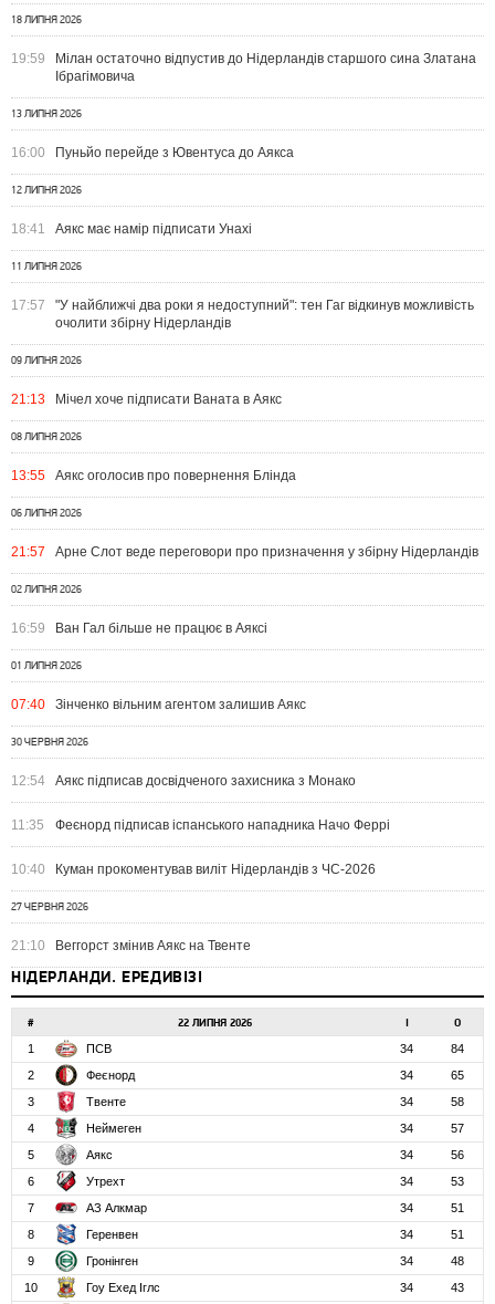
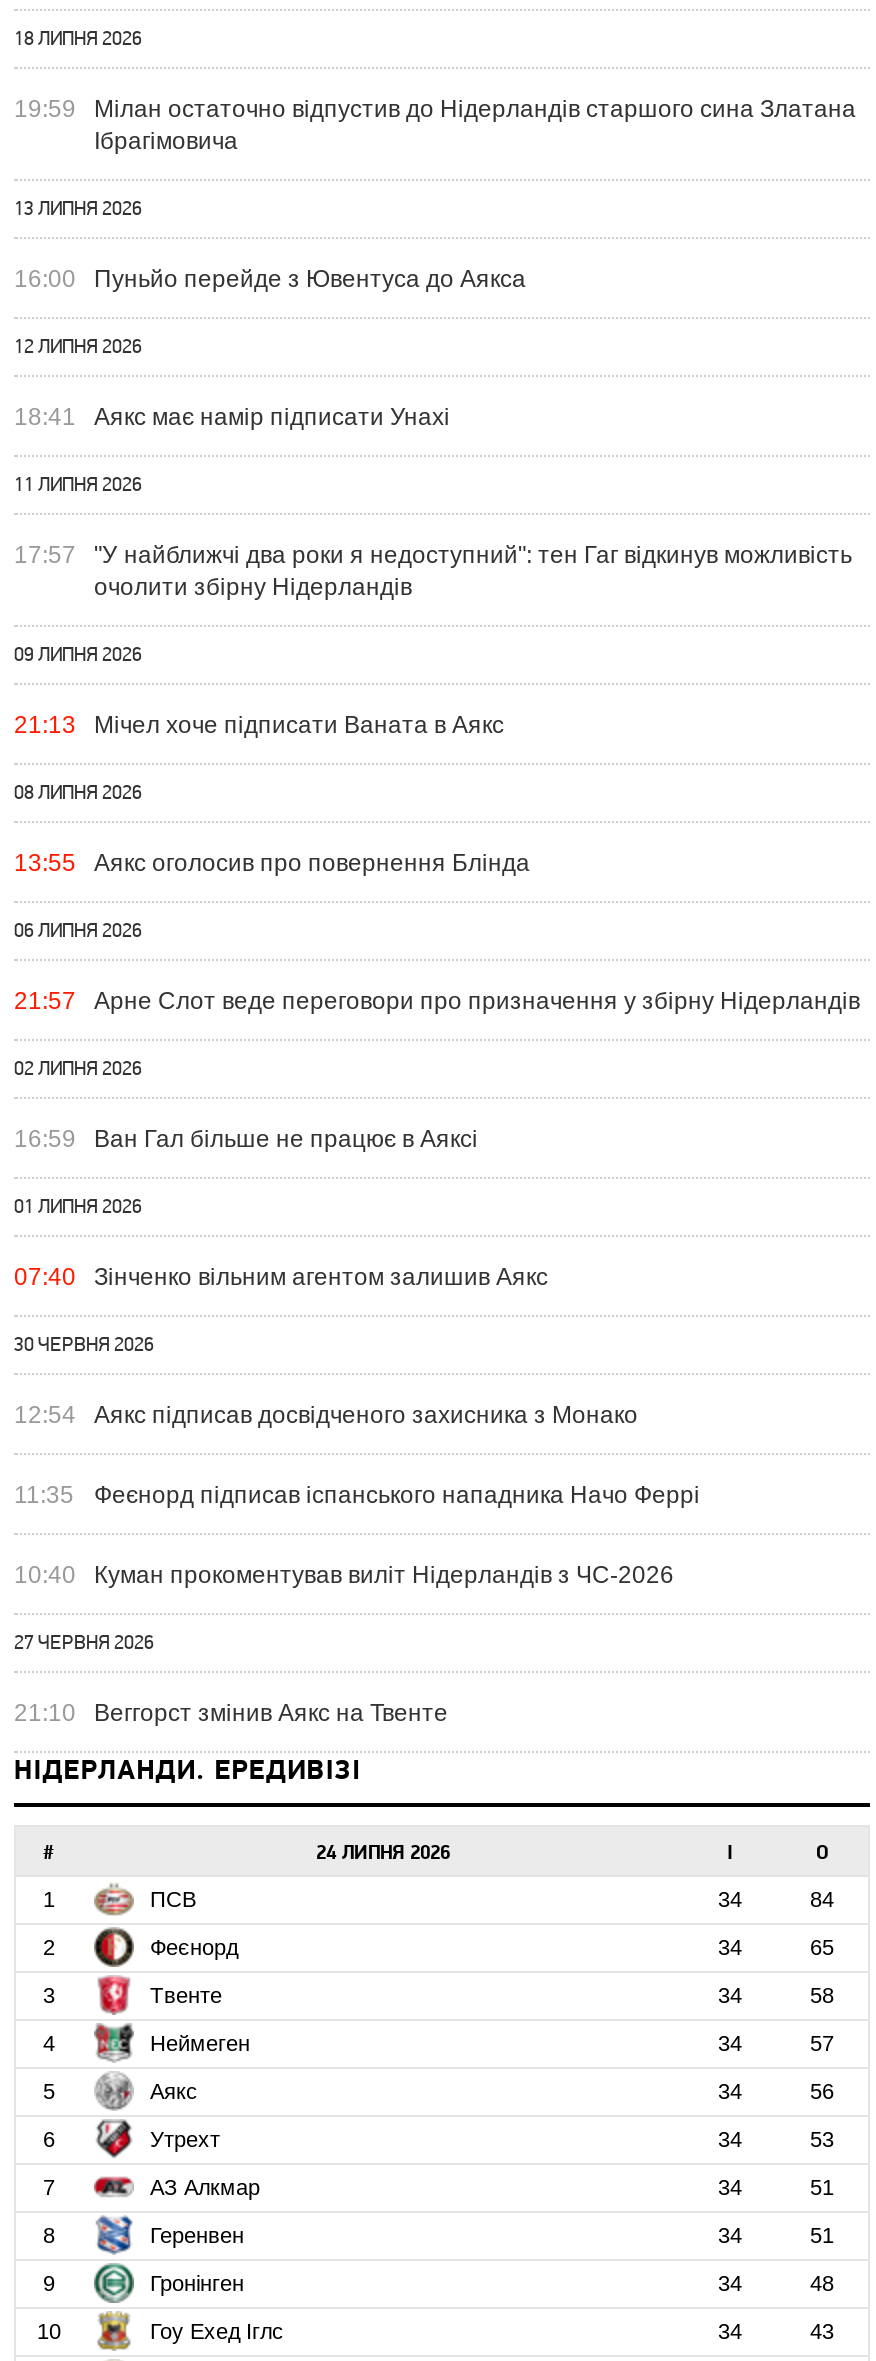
- 22 ЛИПНЯ 2026
+ 24 ЛИПНЯ 2026
